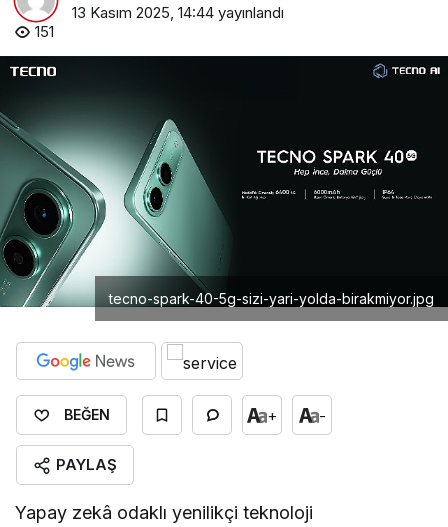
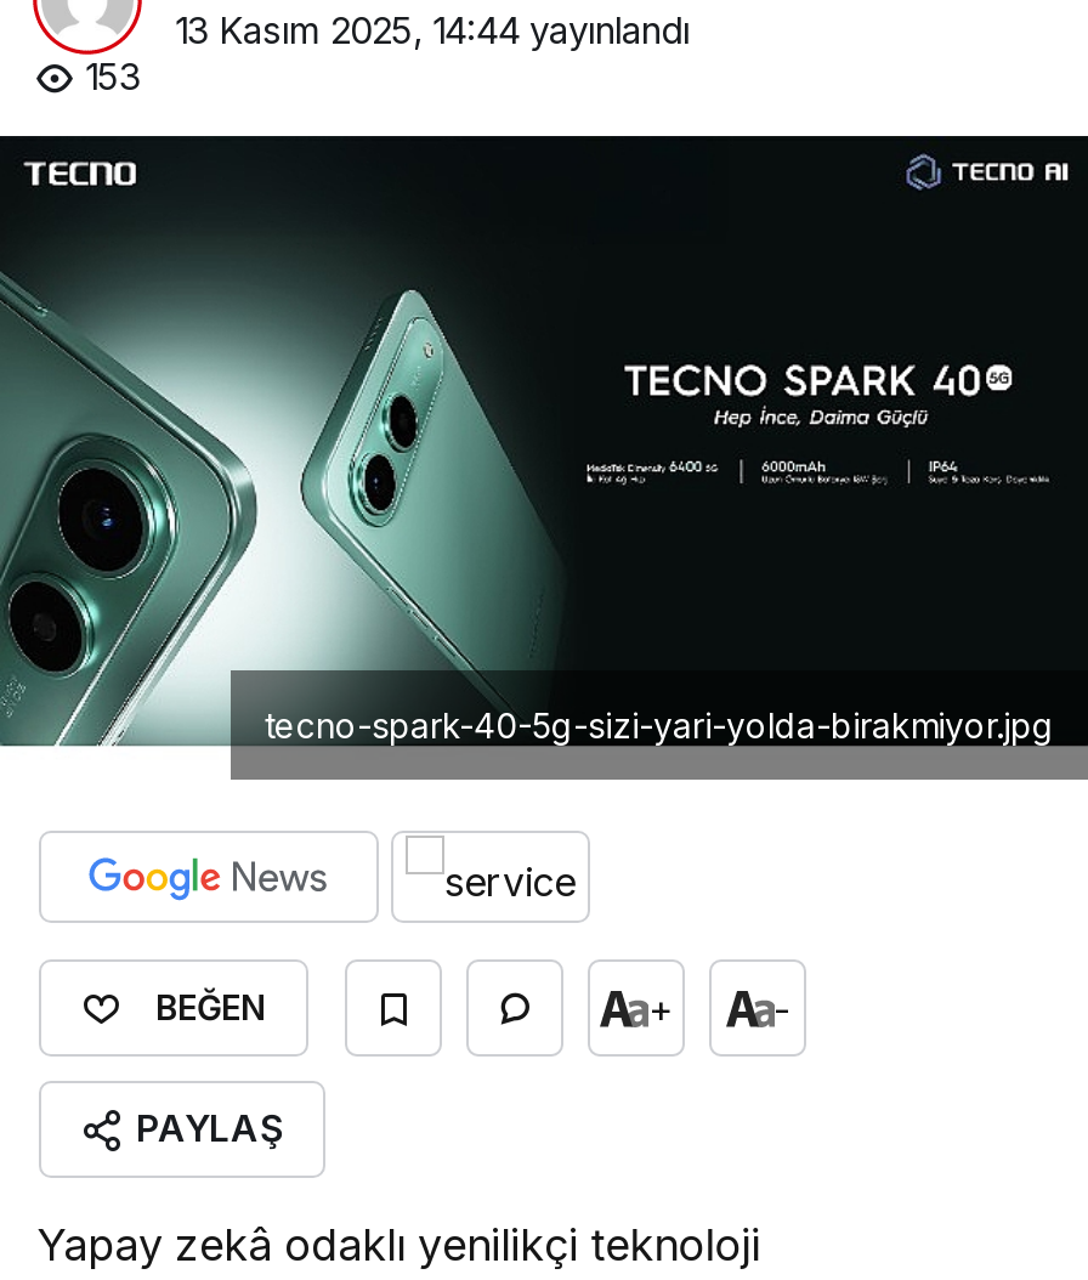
- 151
+ 153
